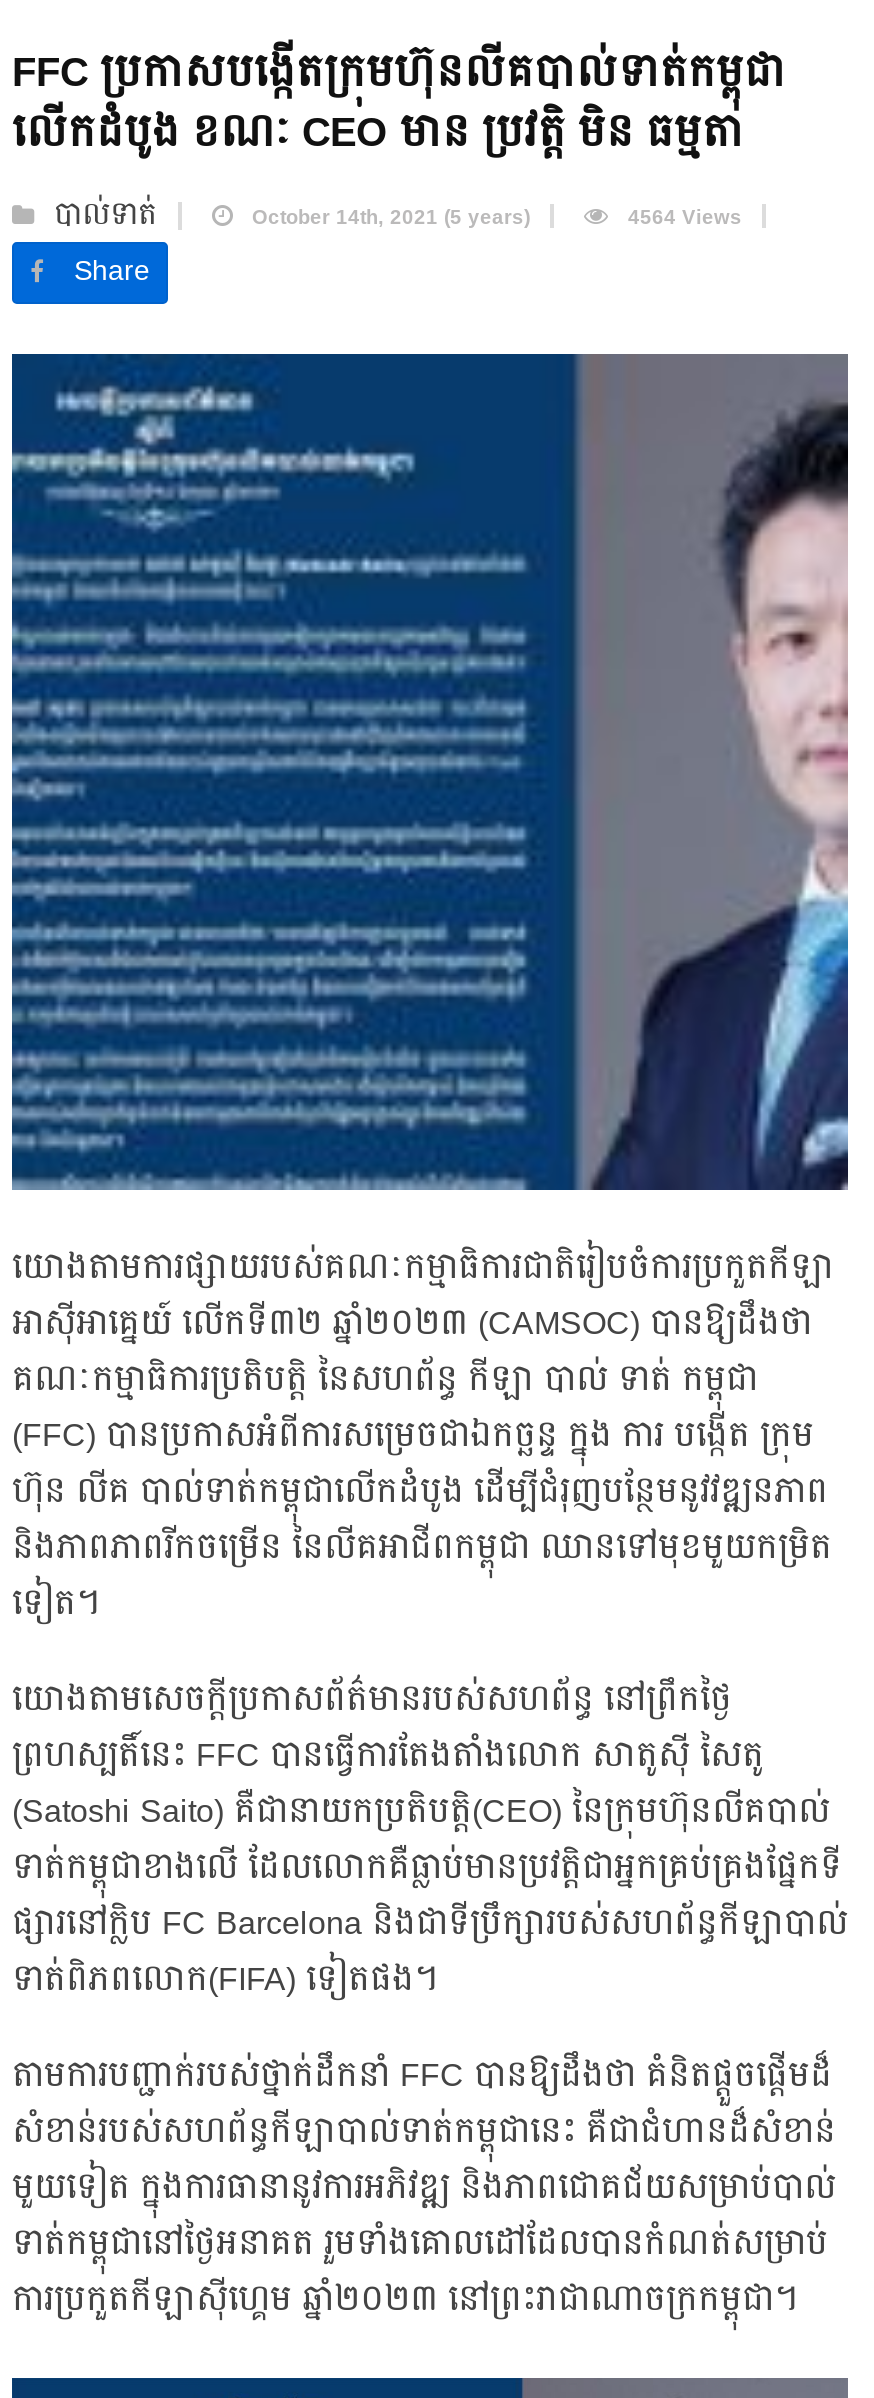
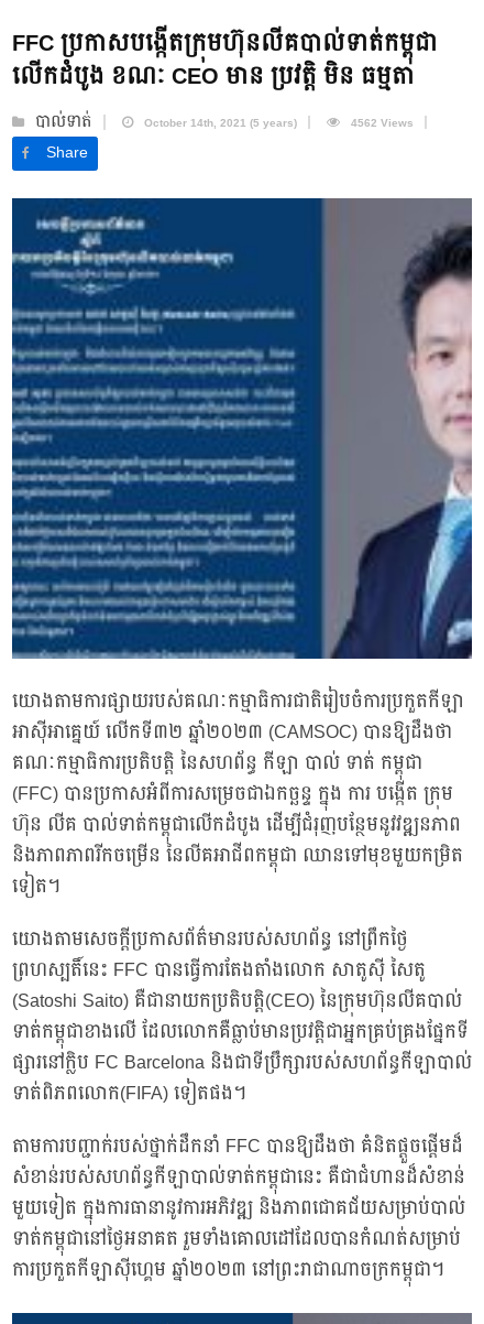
- 4564 Views
+ 4562 Views
